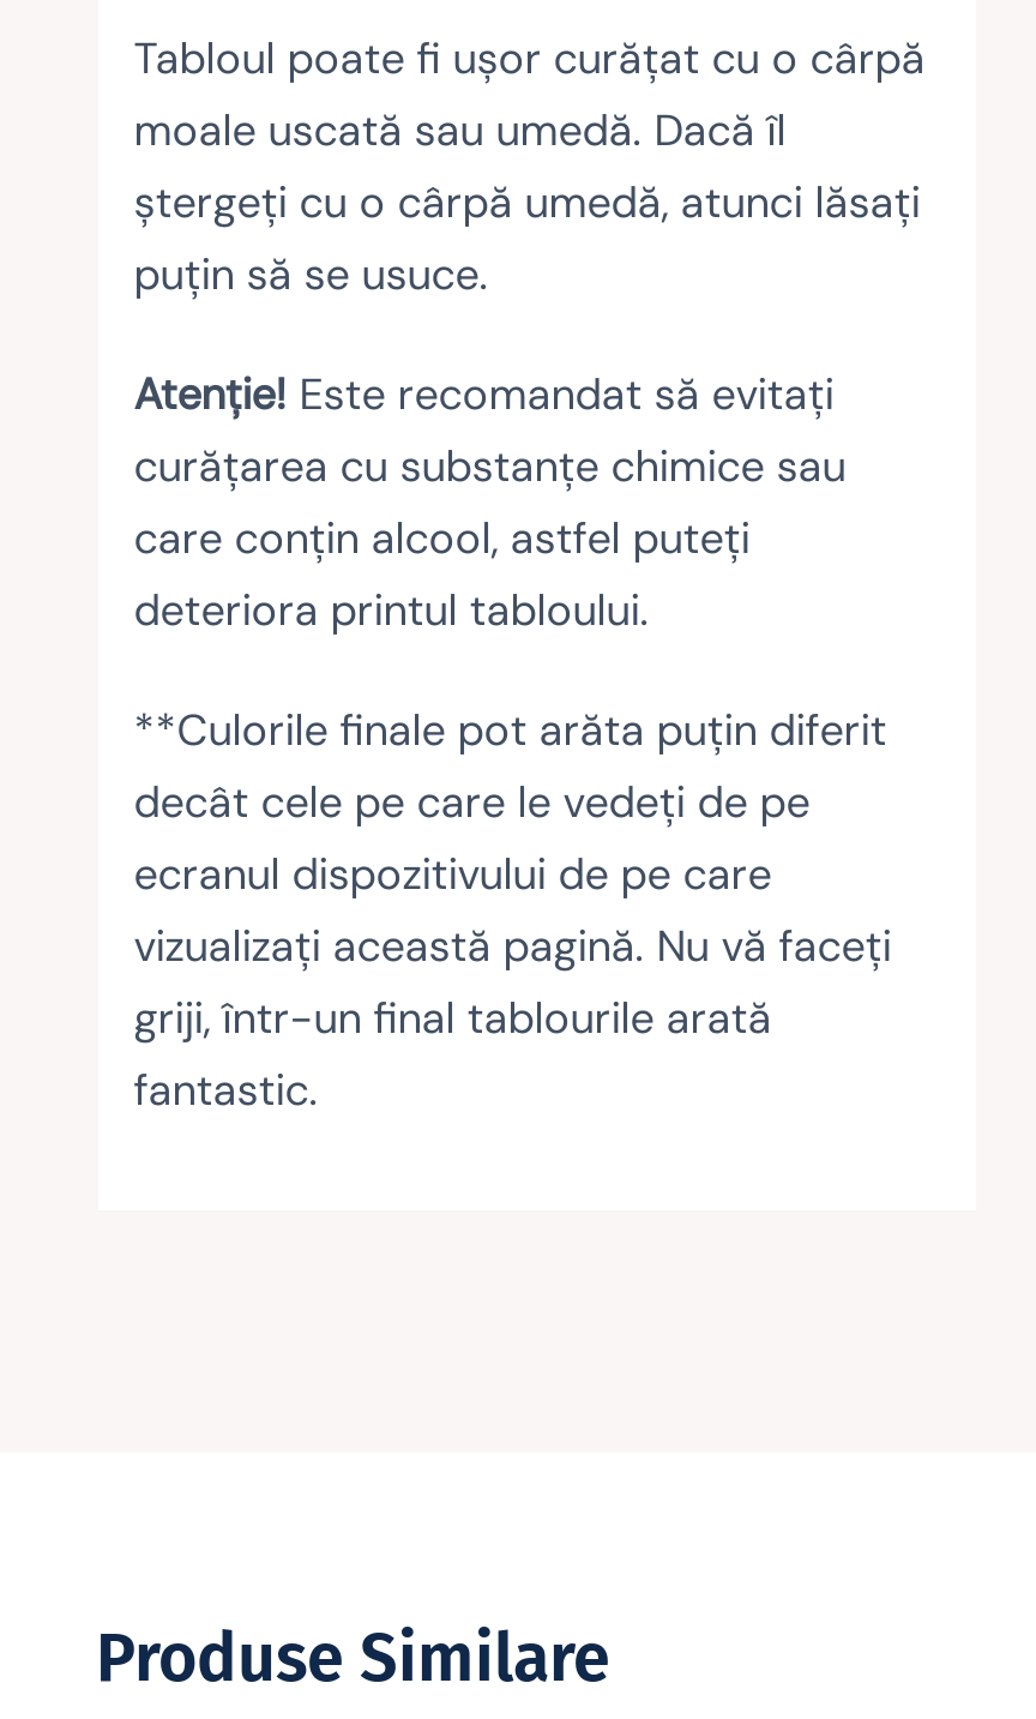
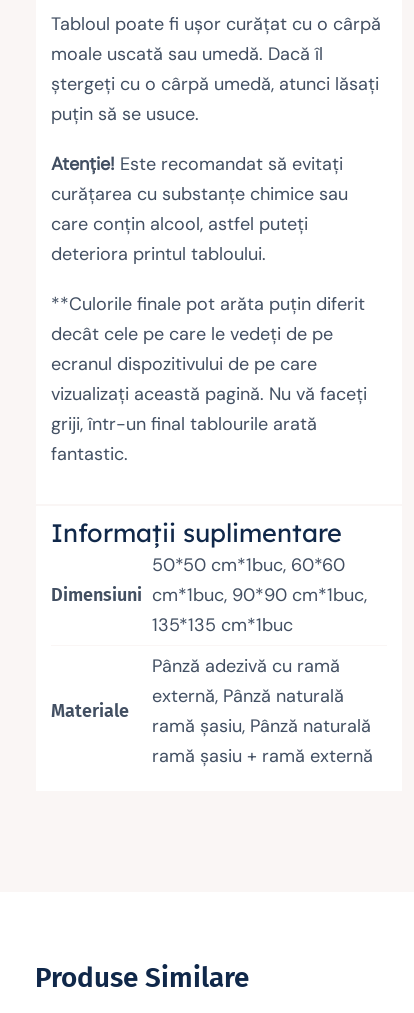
+ Informații suplimentare
+ Dimensiuni

+ Materiale

+ 50*50 cm*1buc, 60*60
+ cm*1buc, 90*90 cm*1buc,
+ 135*135 cm*1buc

+ Pânză adezivă cu ramă
+ externă, Pânză naturală
+ ramă șasiu, Pânză naturală
+ ramă șasiu + ramă externă
